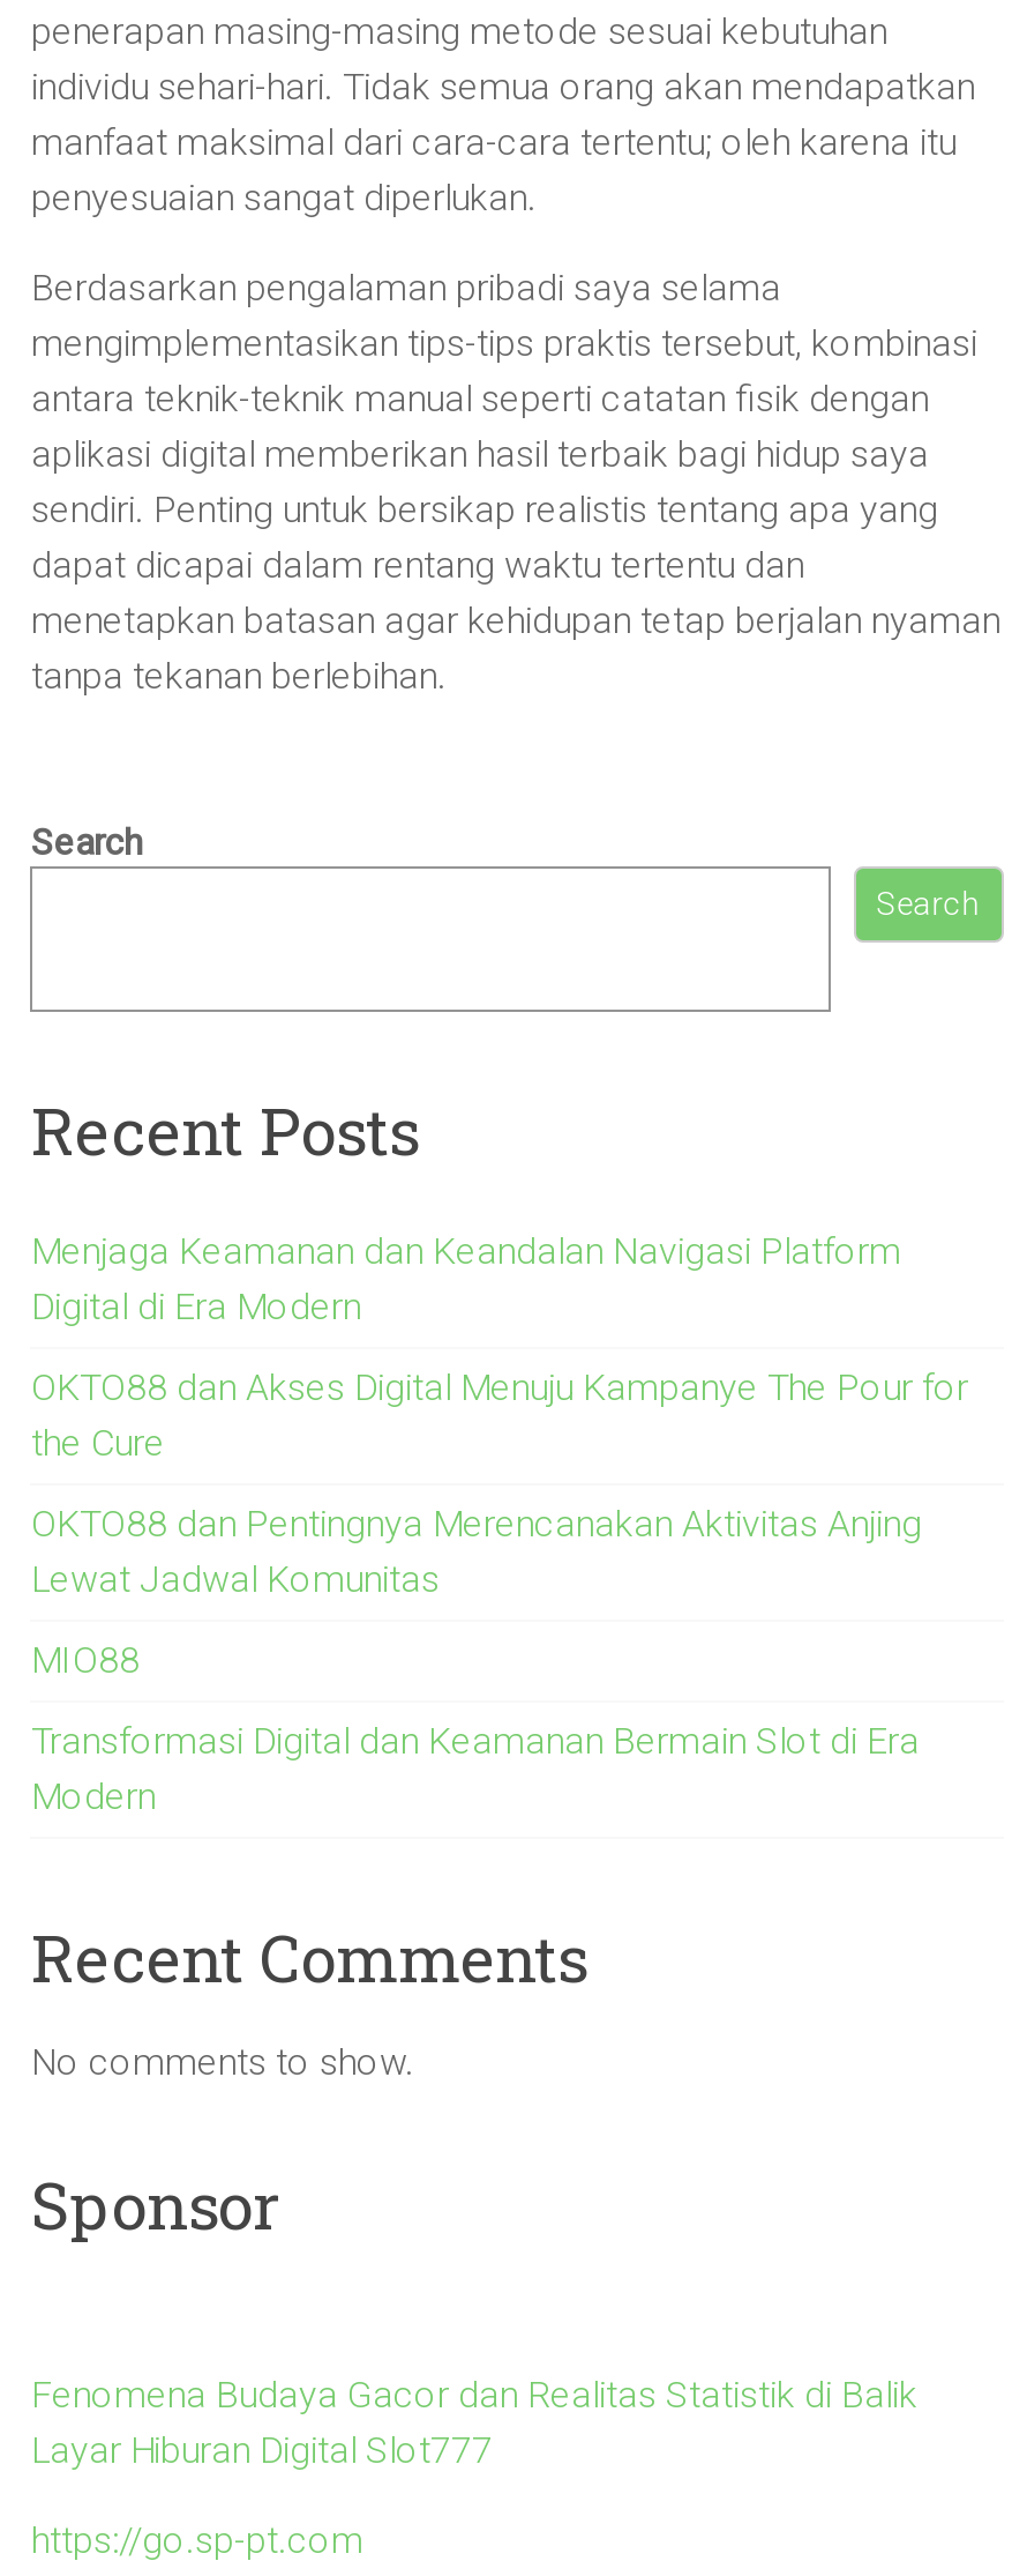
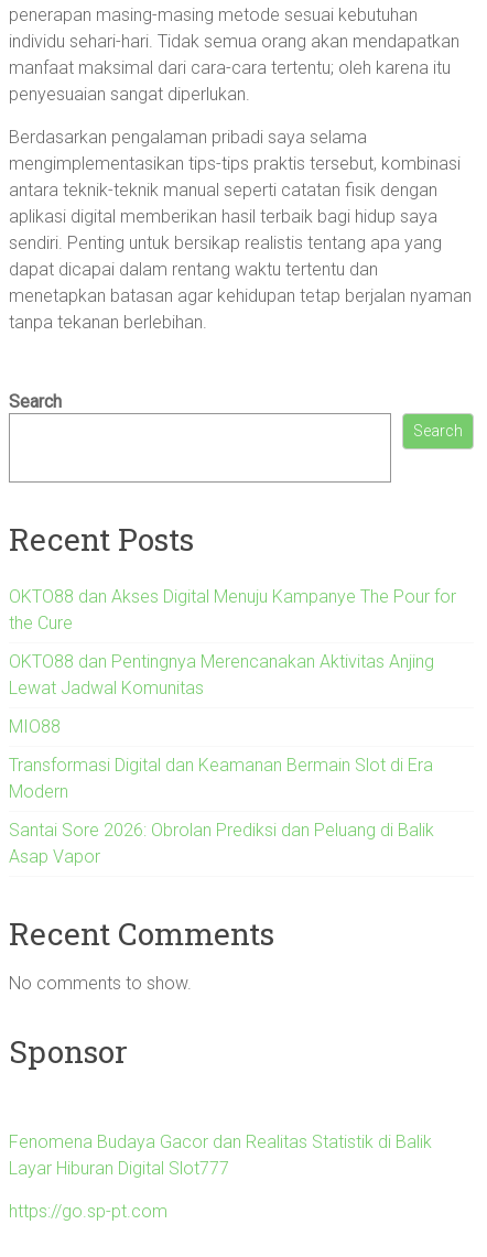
- Menjaga Keamanan dan Keandalan Navigasi Platform
- Digital di Era Modern

moved up: OKTO88 dan Akses Digital Menuju Kampanye The Pour for | the Cure | OKTO88 dan Pentingnya Merencanakan Aktivitas Anjing | Lewat Jadwal Komunitas | MIO88 | Transformasi Digital dan Keamanan Bermain Slot di Era | Modern

+ Santai Sore 2026: Obrolan Prediksi dan Peluang di Balik
+ Asap Vapor
